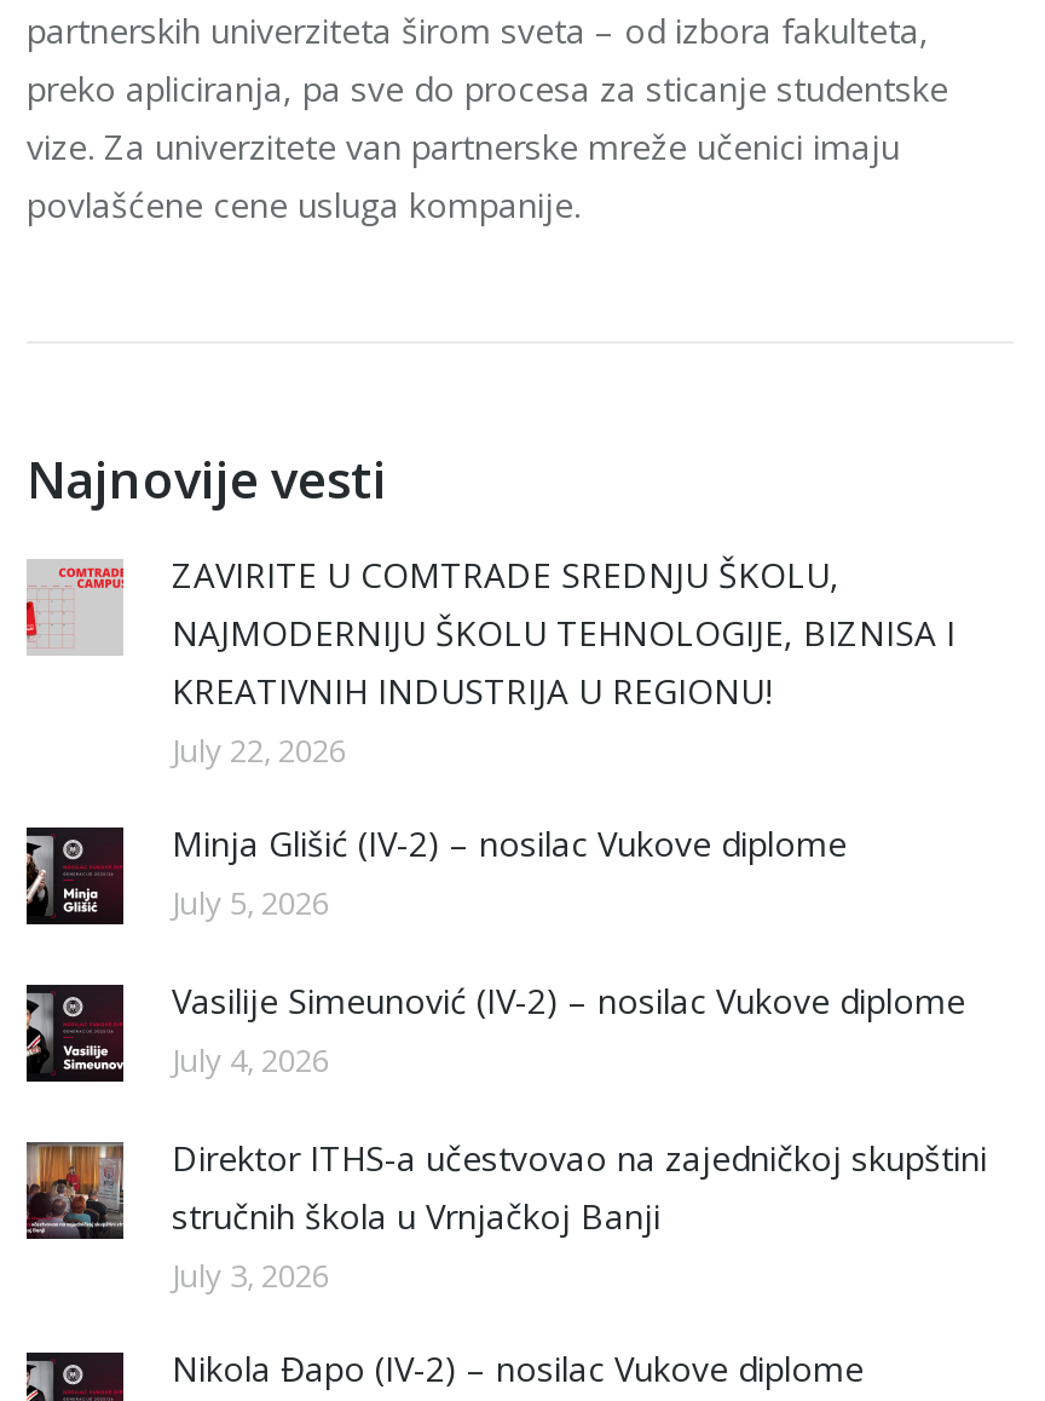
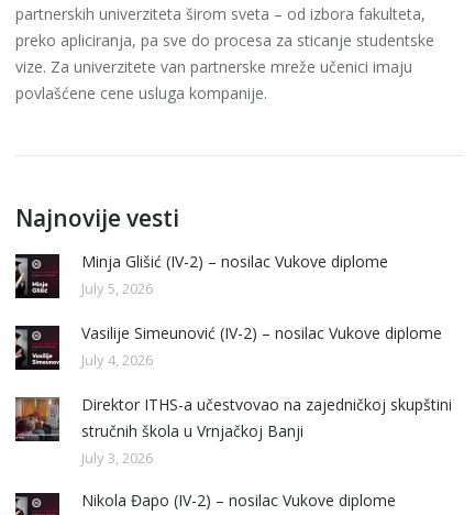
- [image]
- ZAVIRITE U COMTRADE SREDNJU ŠKOLU,
- NAJMODERNIJU ŠKOLU TEHNOLOGIJE, BIZNISA I
- KREATIVNIH INDUSTRIJA U REGIONU!
- July 22, 2026
